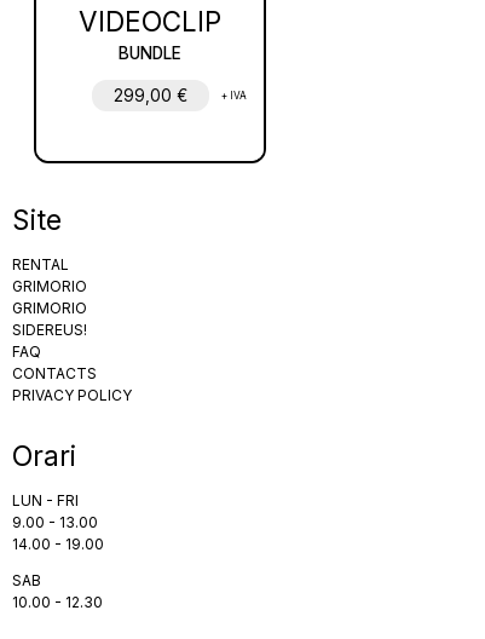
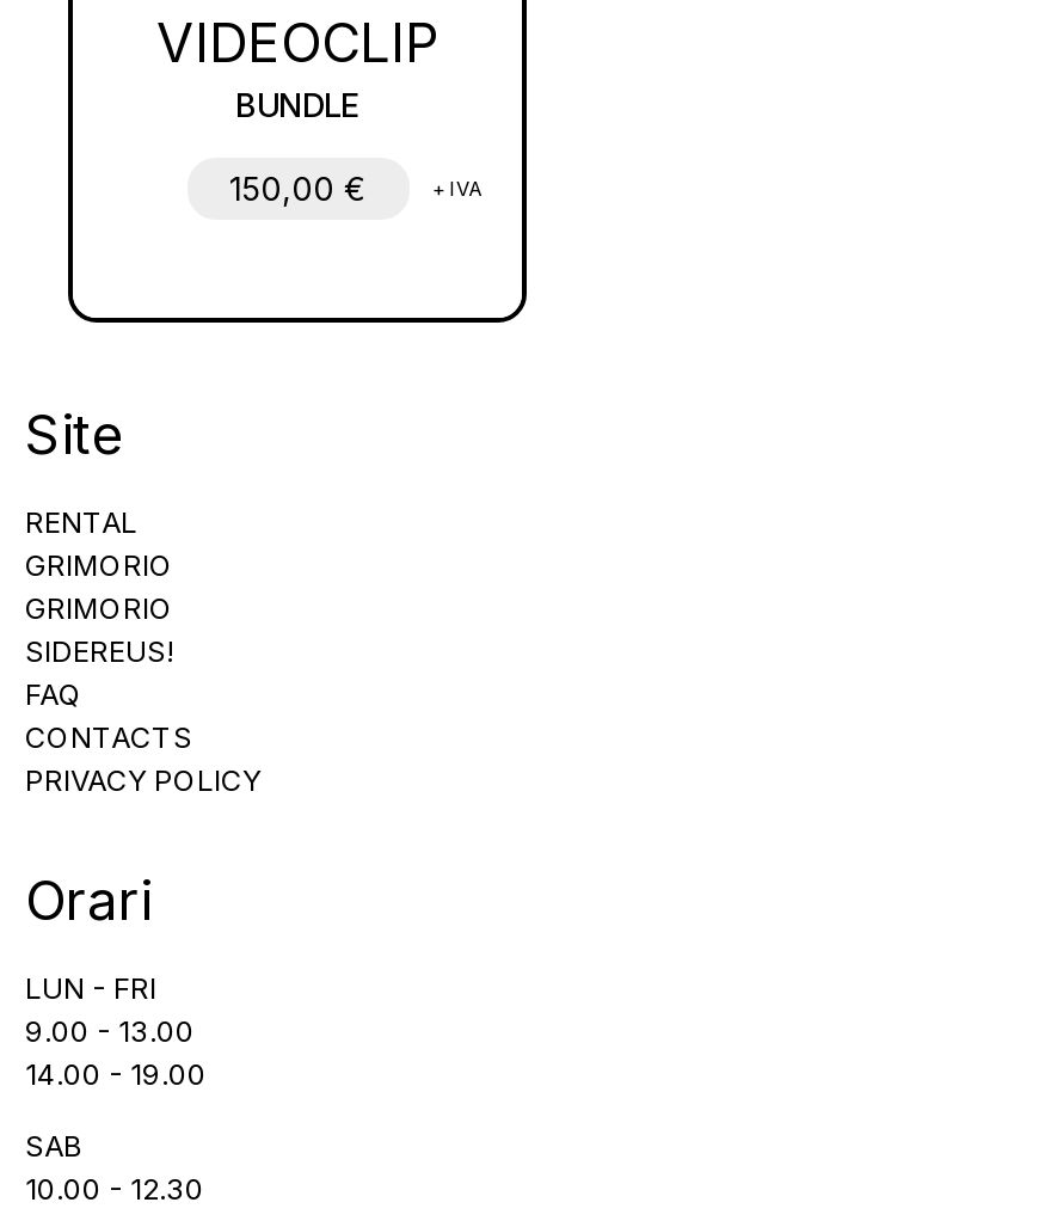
- 299,00 €
+ 150,00 €
